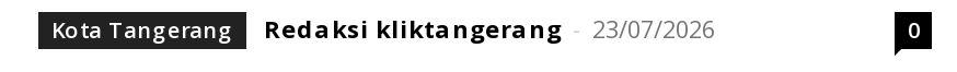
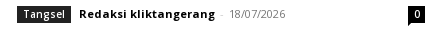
- Kota Tangerang
- Redaksi kliktangerang - 23/07/2026
+ Tangsel
+ Redaksi kliktangerang - 18/07/2026
